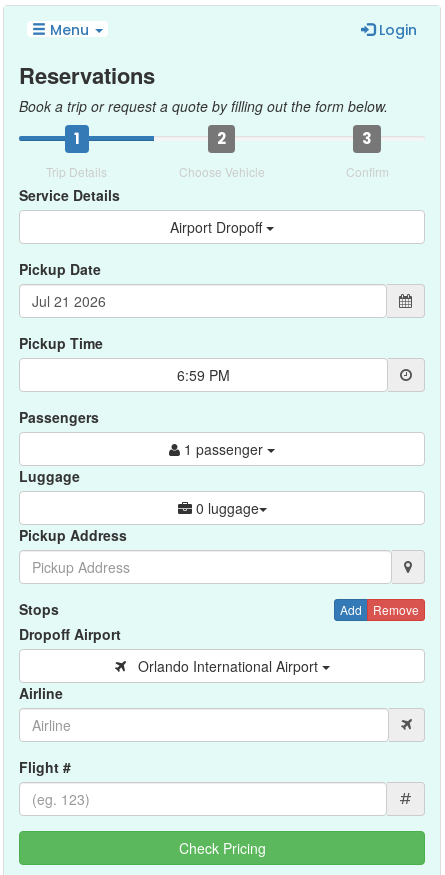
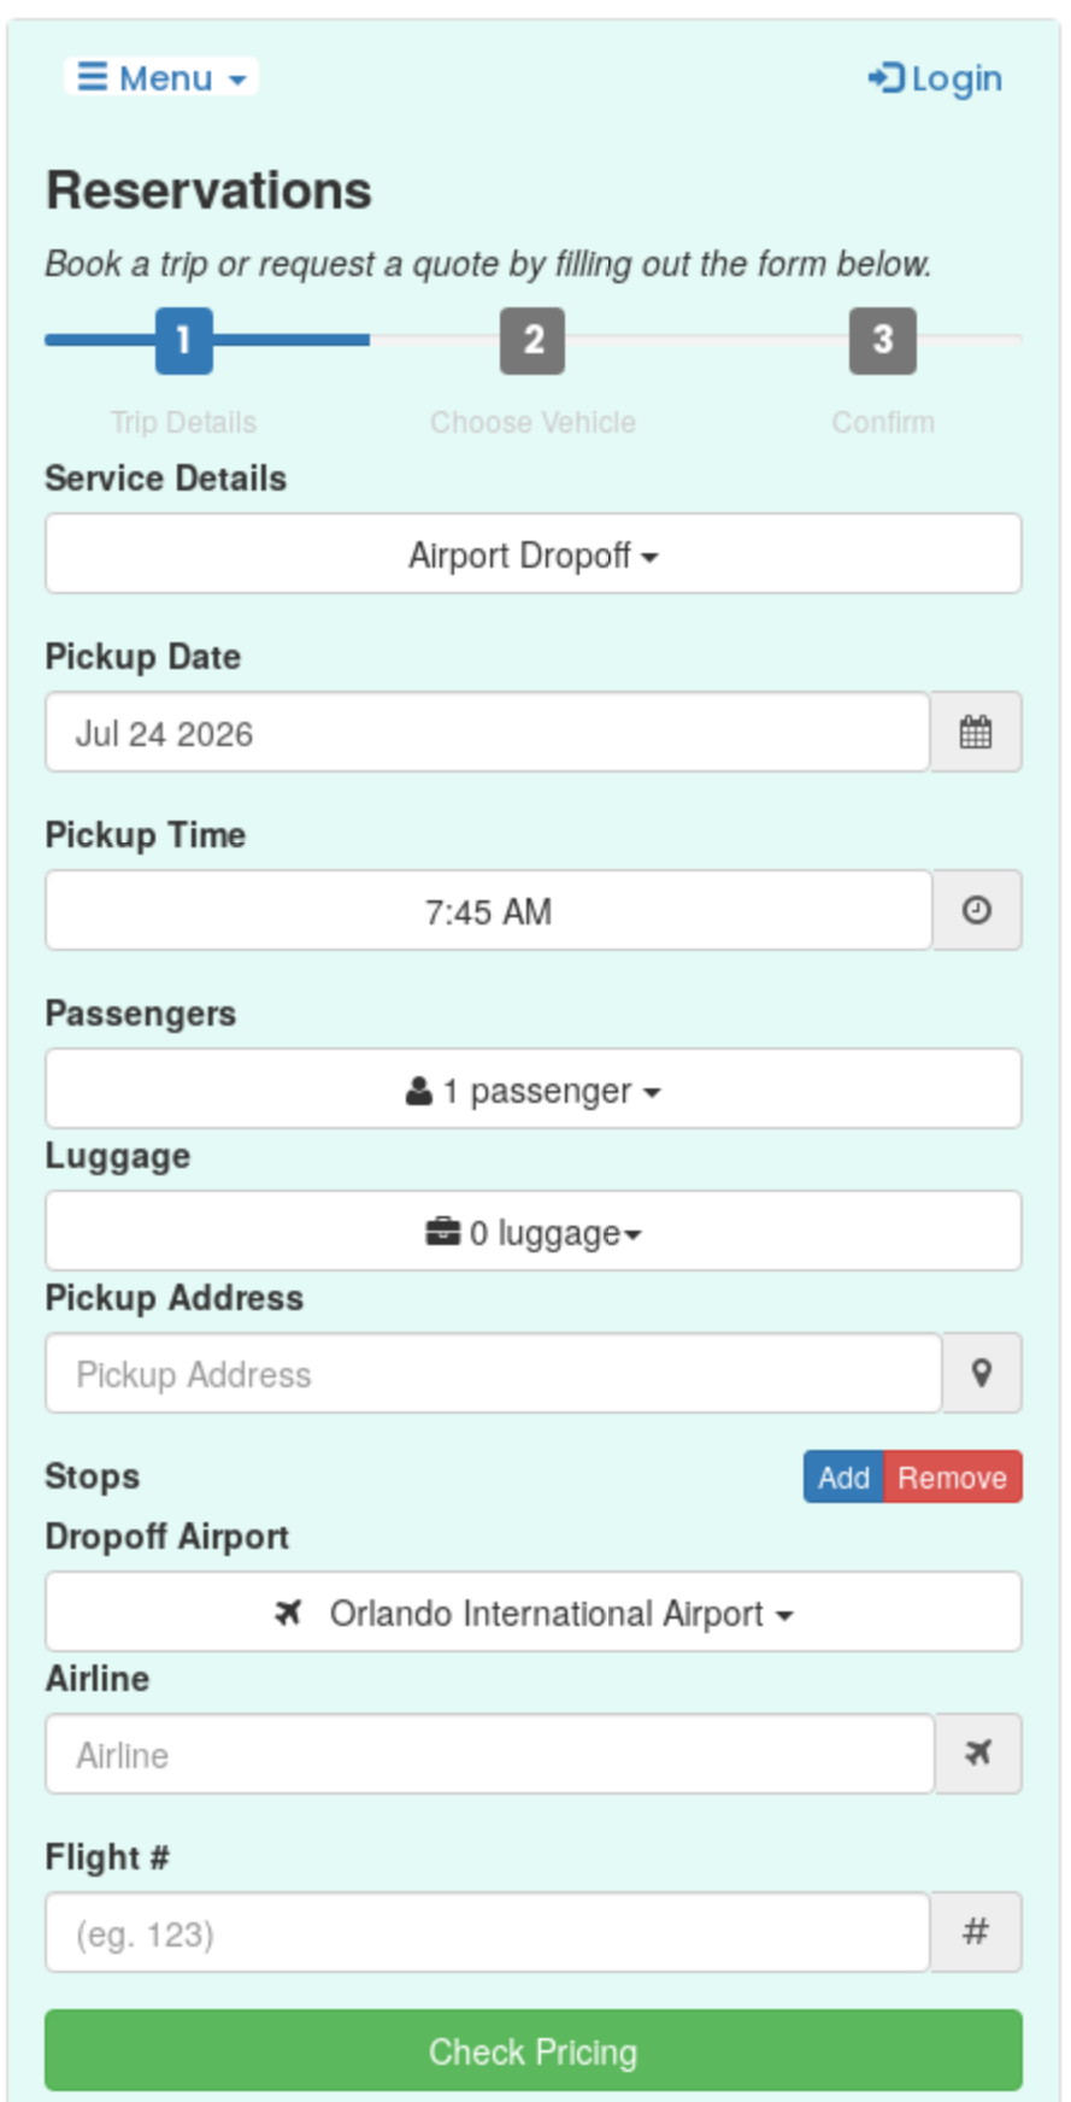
- 6:59 PM
+ 7:45 AM
